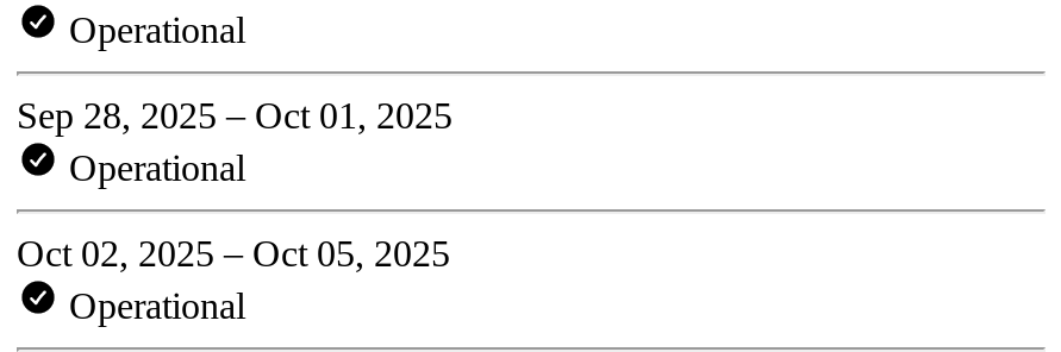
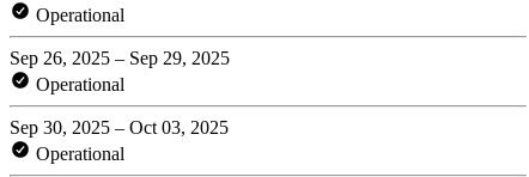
- Sep 28, 2025 – Oct 01, 2025
+ Sep 26, 2025 – Sep 29, 2025

- Oct 02, 2025 – Oct 05, 2025
+ Sep 30, 2025 – Oct 03, 2025
